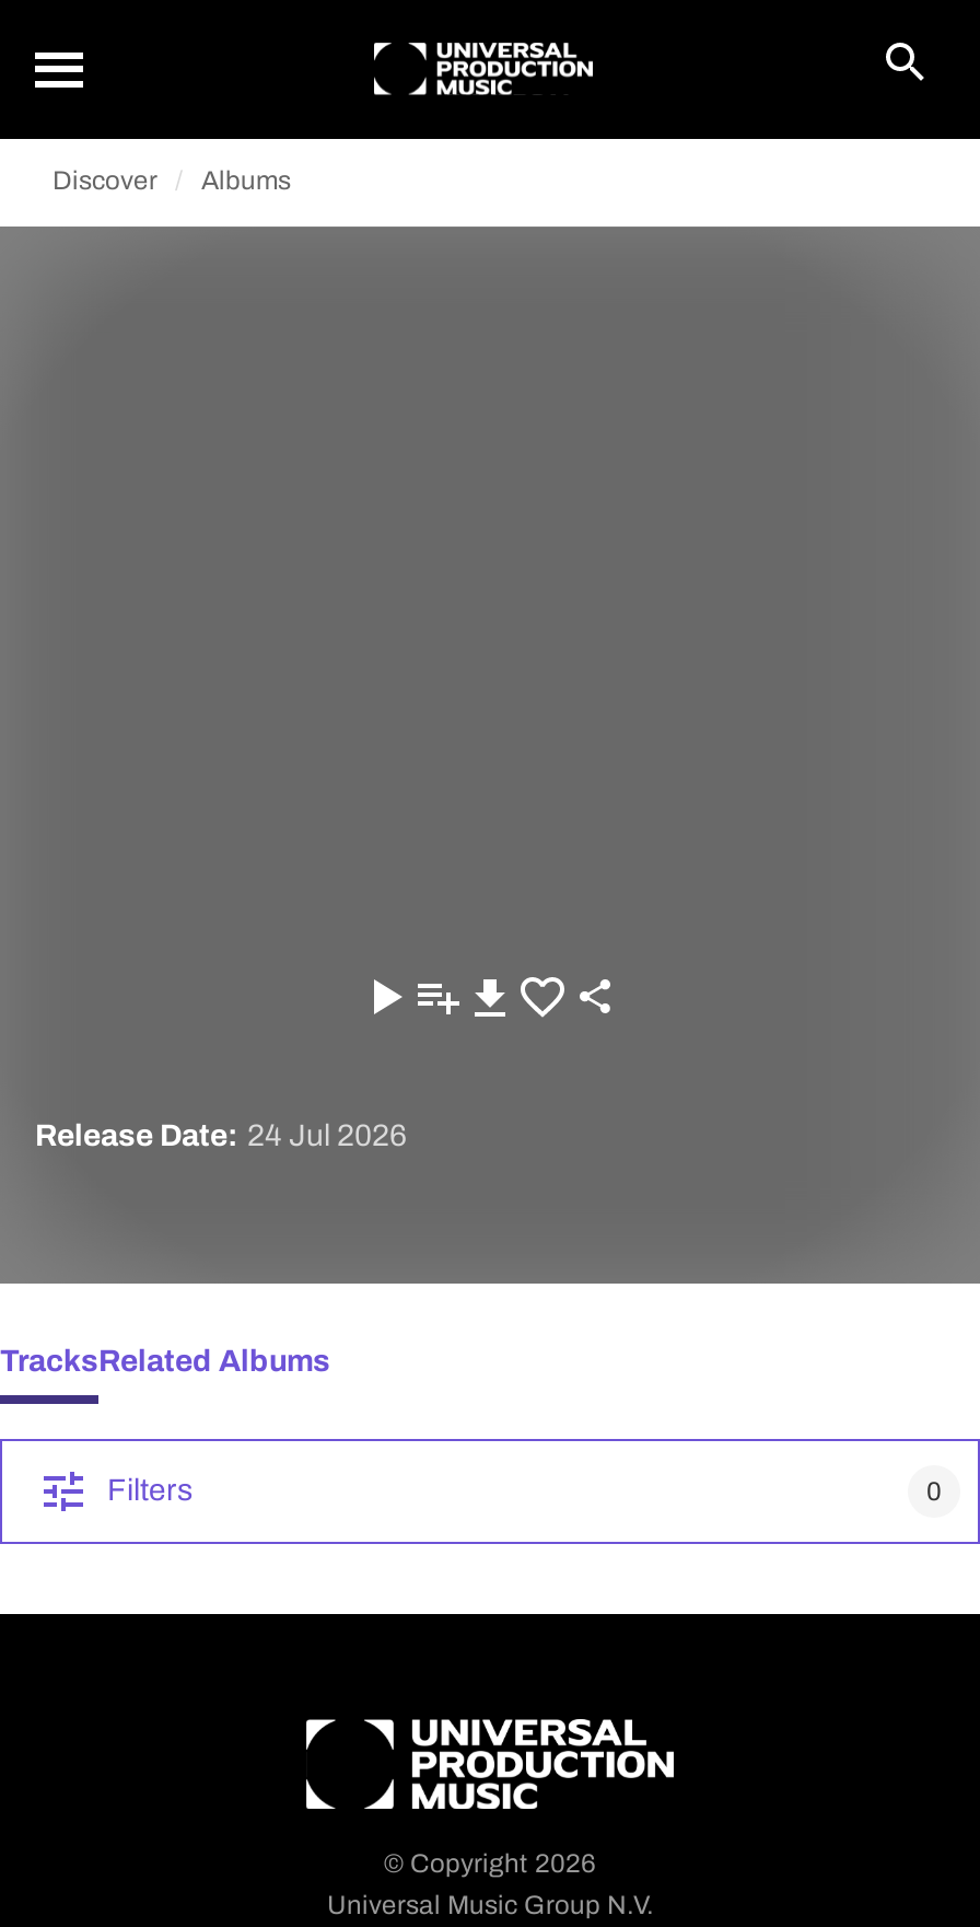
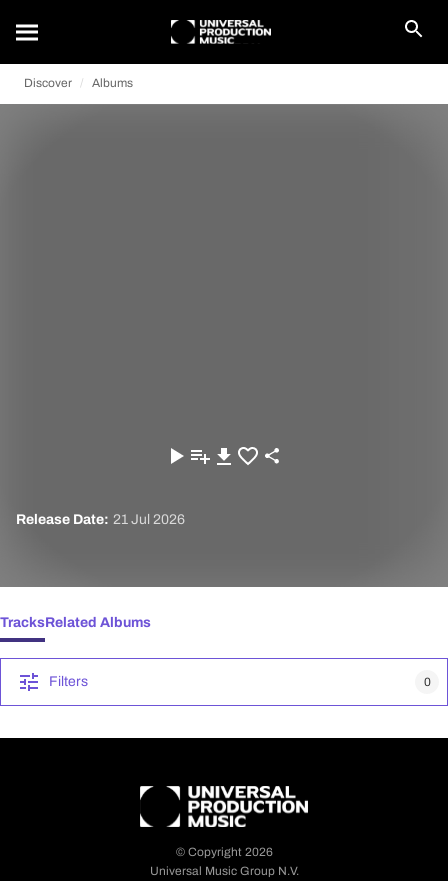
- Release Date: 24 Jul 2026
+ Release Date: 21 Jul 2026
